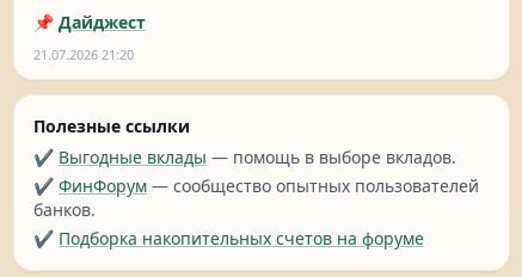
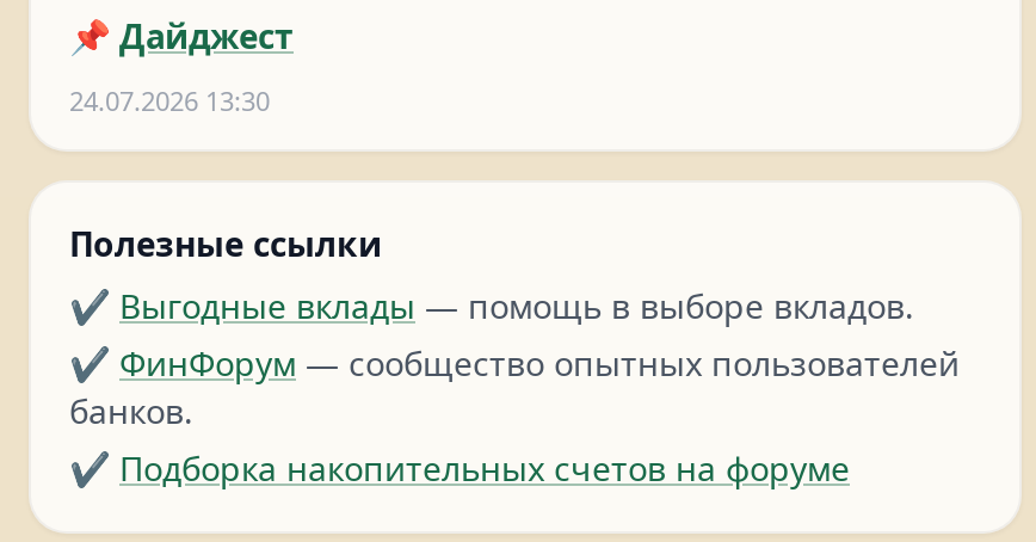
- 21.07.2026 21:20
+ 24.07.2026 13:30
